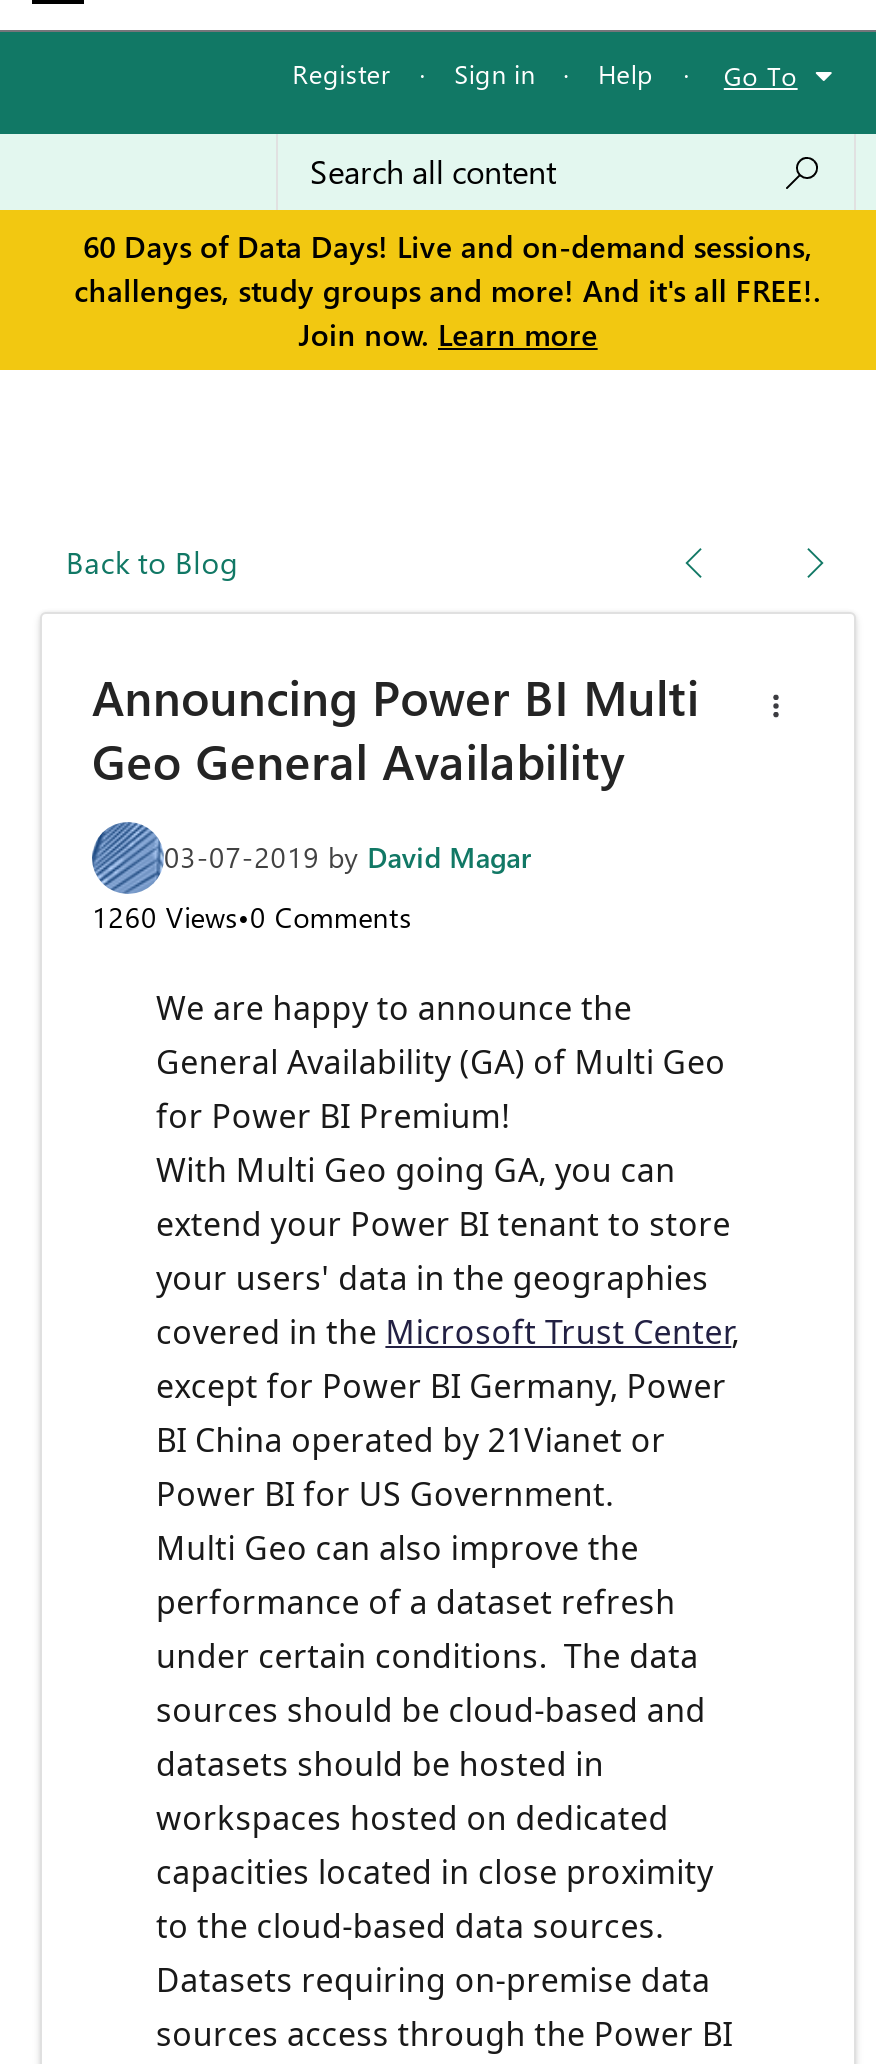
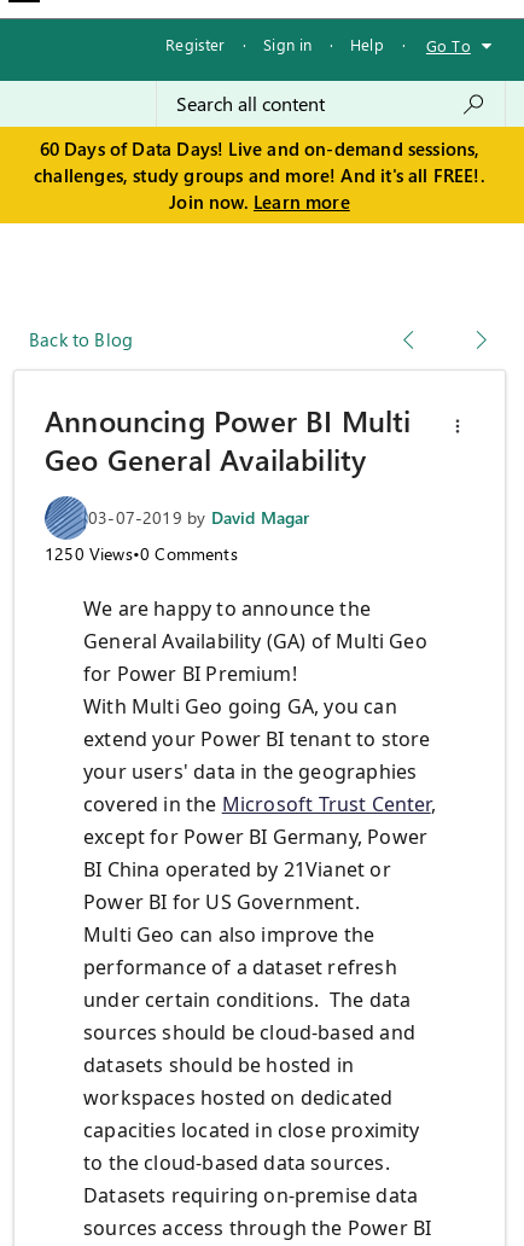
- 1260 Views•0 Comments
+ 1250 Views•0 Comments
